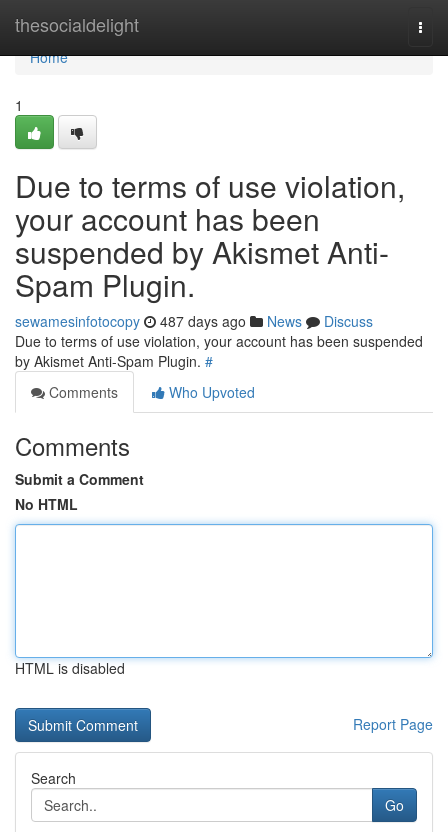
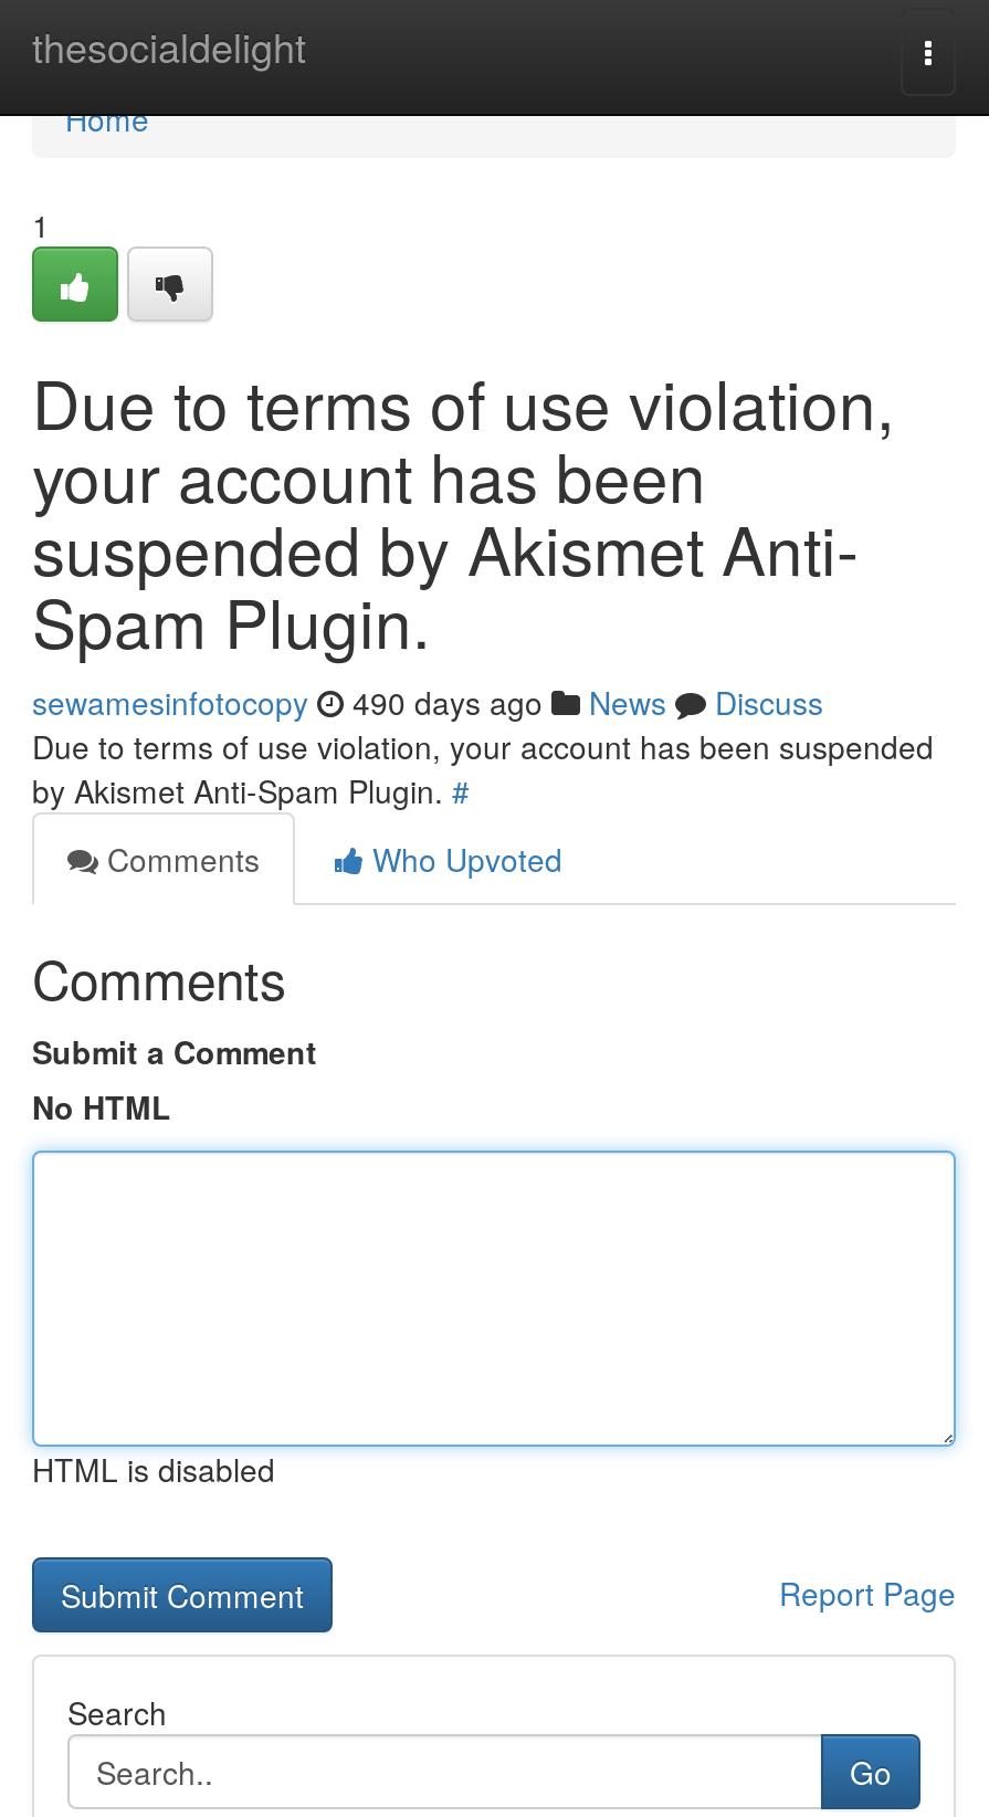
- sewamesinfotocopy 487 days ago News Discuss
+ sewamesinfotocopy 490 days ago News Discuss
